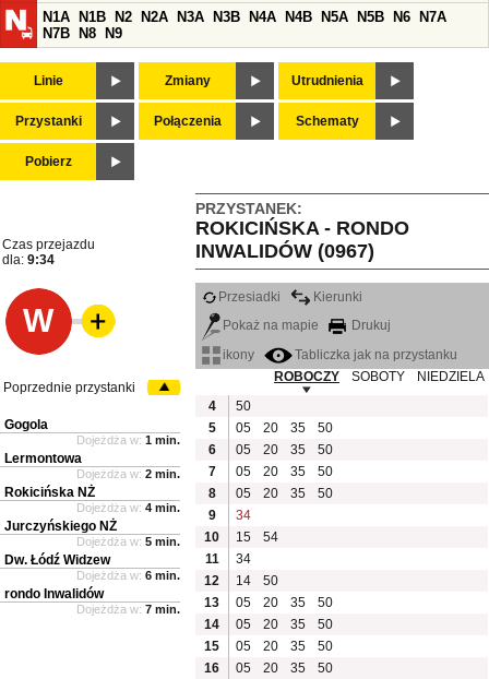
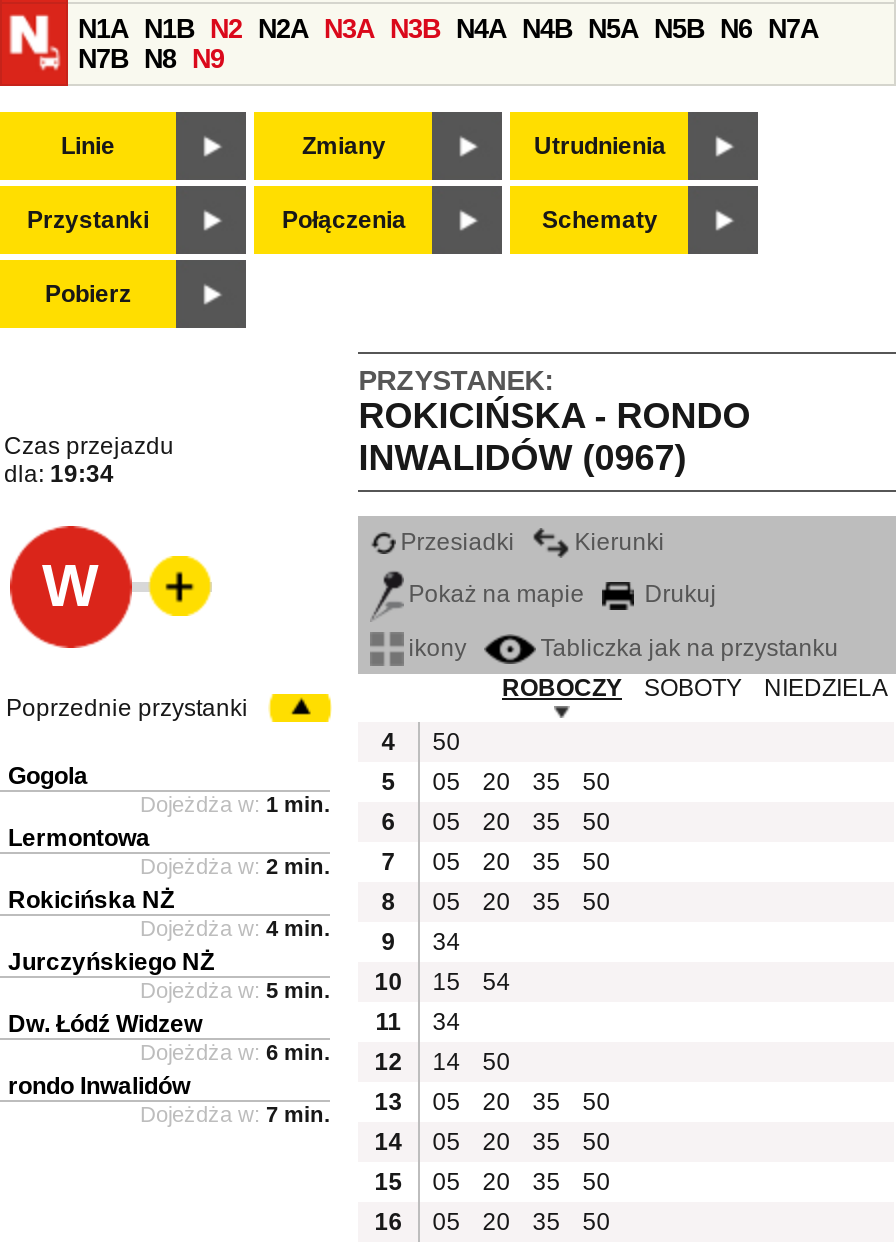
- dla: 9:34
+ dla: 19:34
